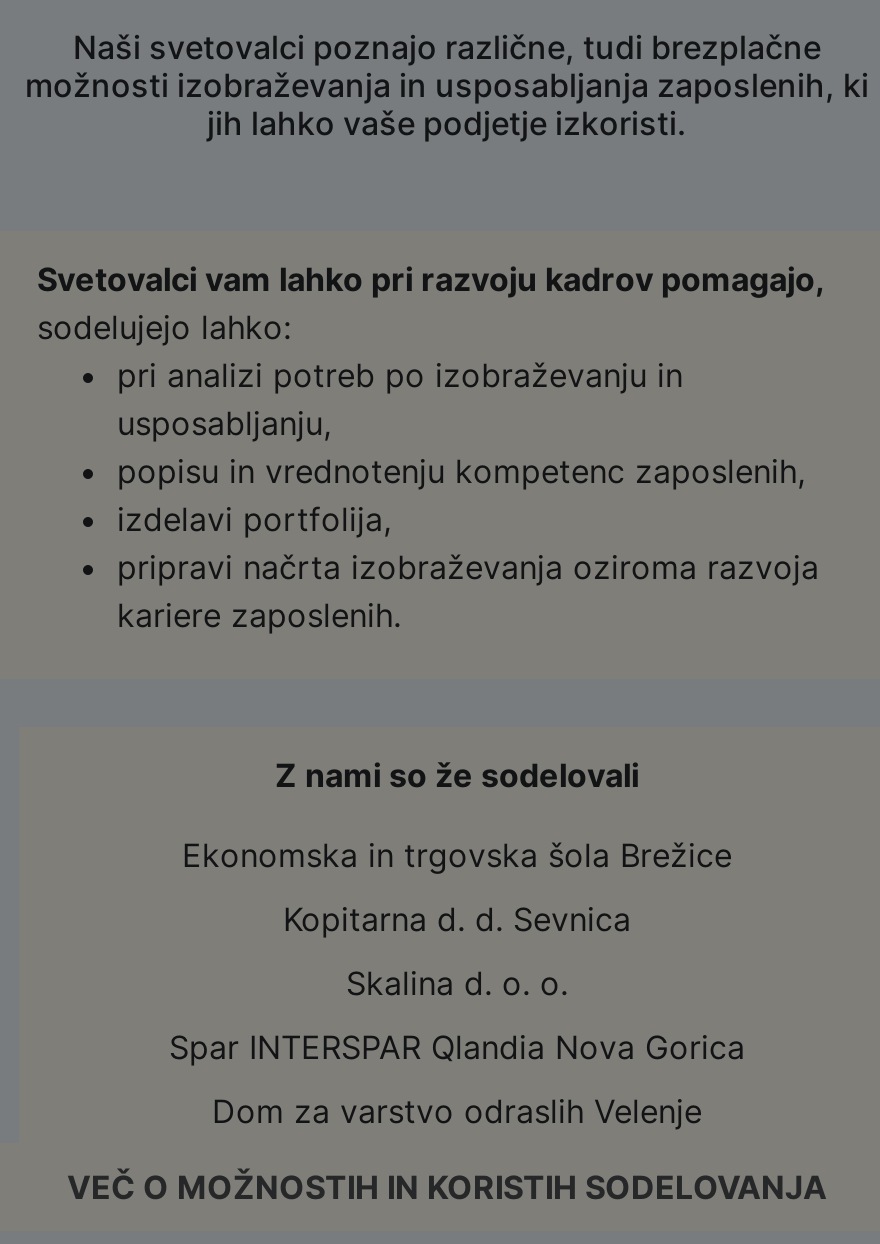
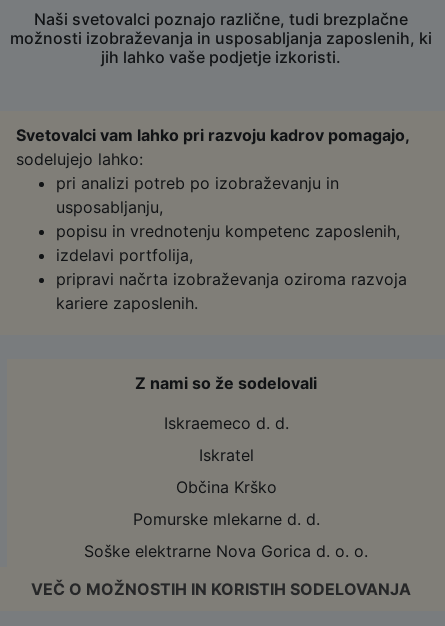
- Ekonomska in trgovska šola Brežice
+ Iskraemeco d. d.

- Kopitarna d. d. Sevnica
+ Iskratel

- Skalina d. o. o.
+ Občina Krško

- Spar INTERSPAR Qlandia Nova Gorica
+ Pomurske mlekarne d. d.

- Dom za varstvo odraslih Velenje
+ Soške elektrarne Nova Gorica d. o. o.
